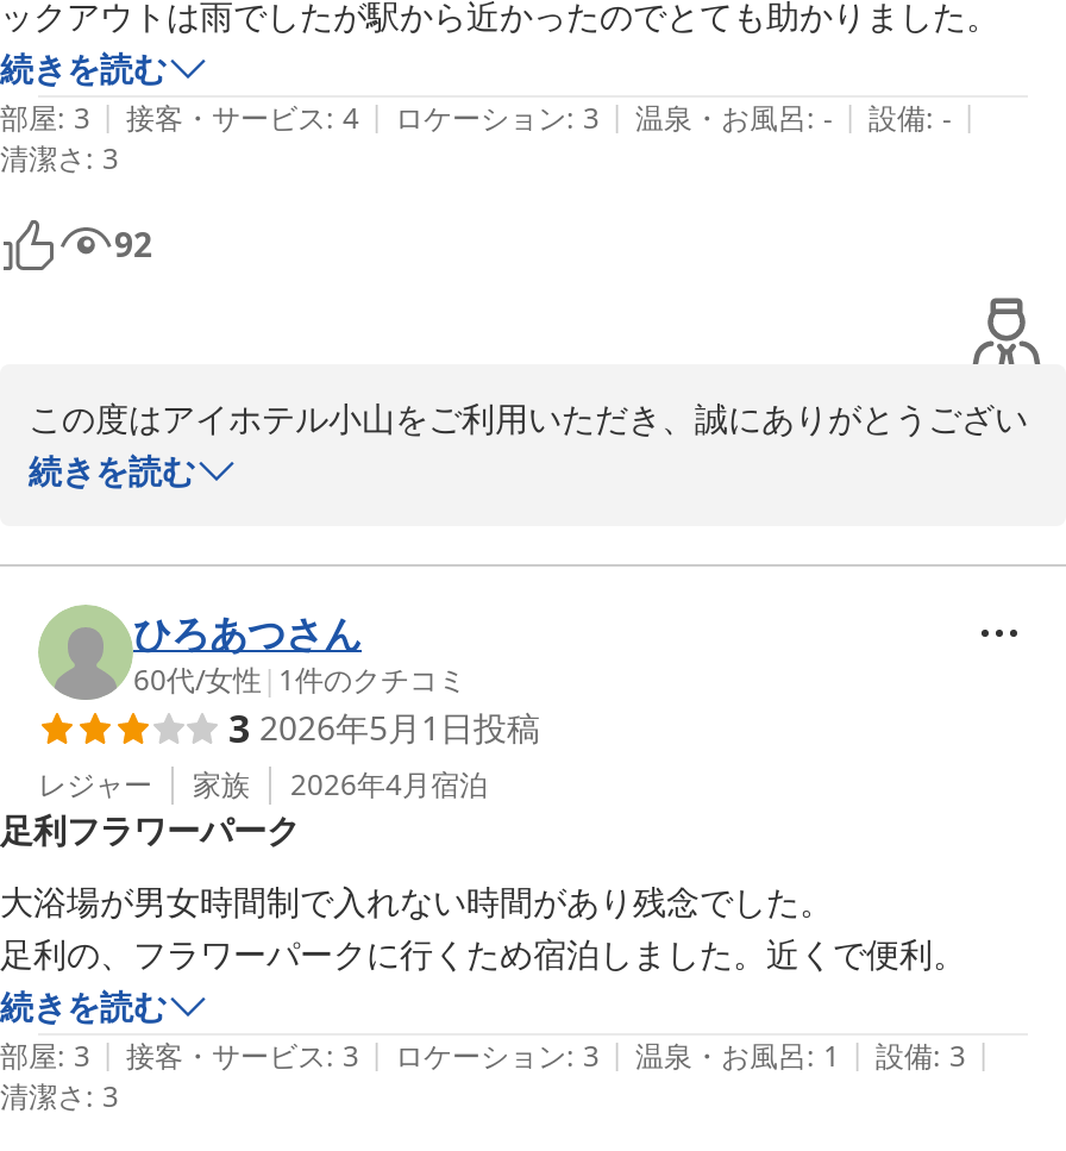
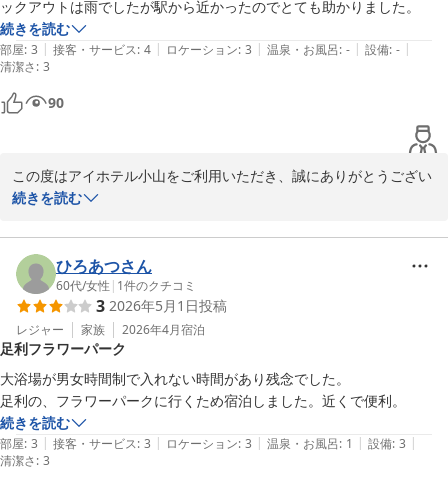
- 92
+ 90
